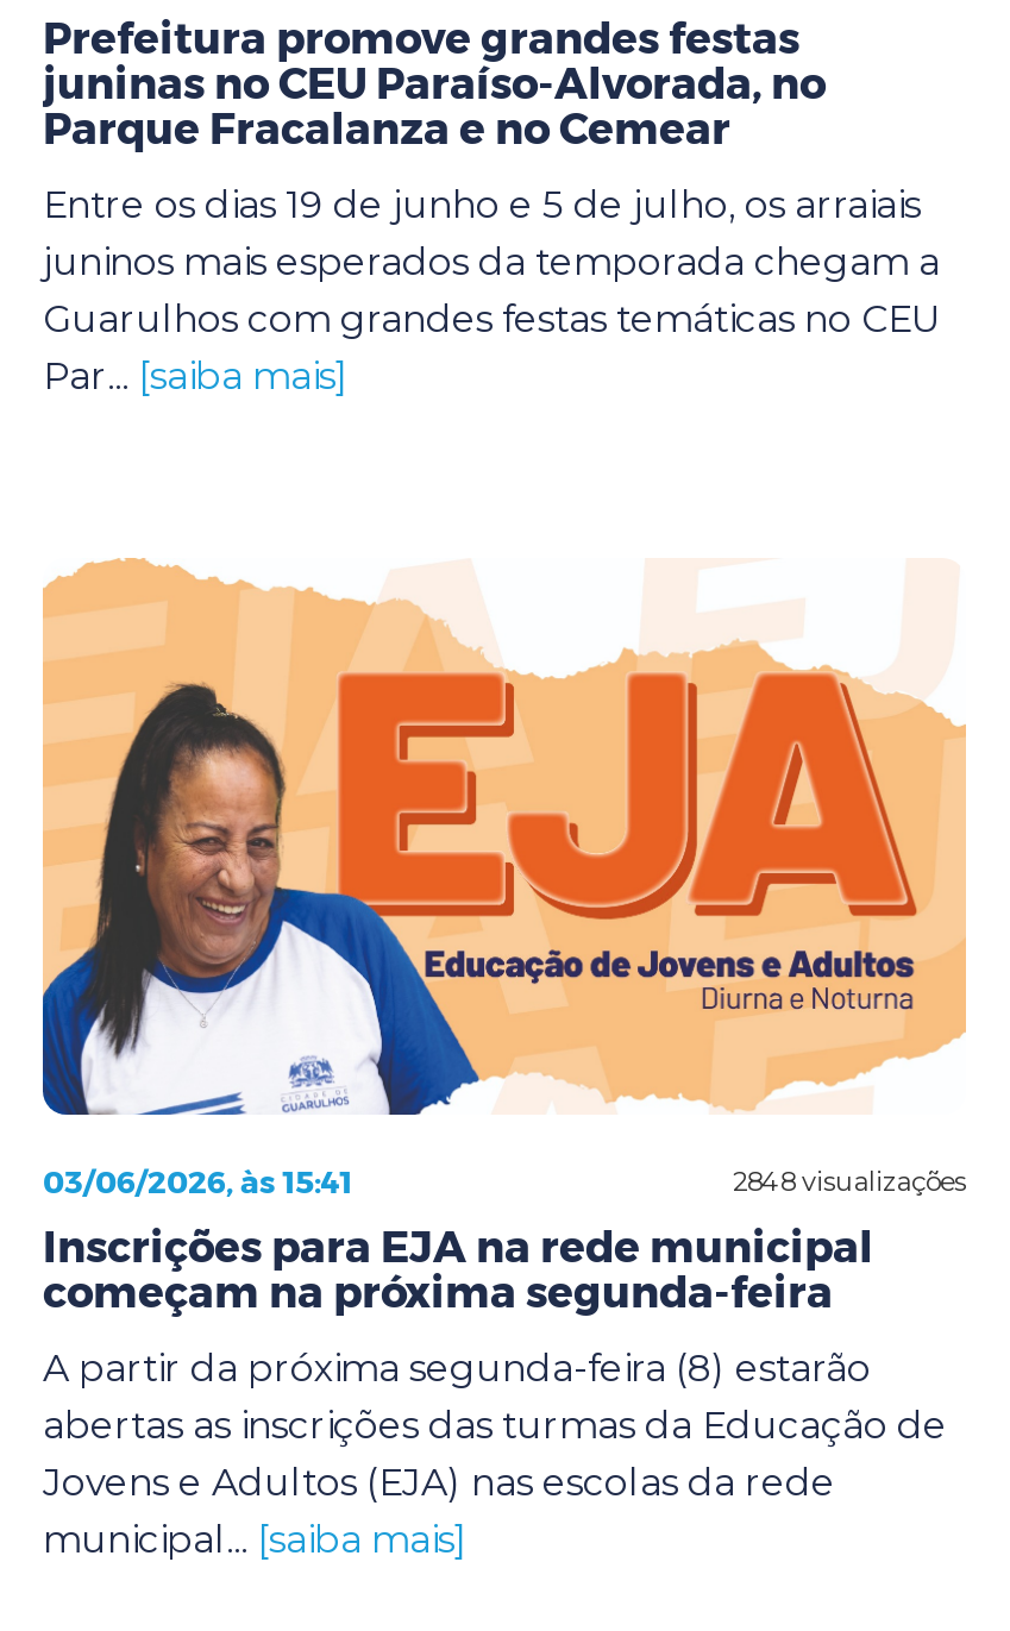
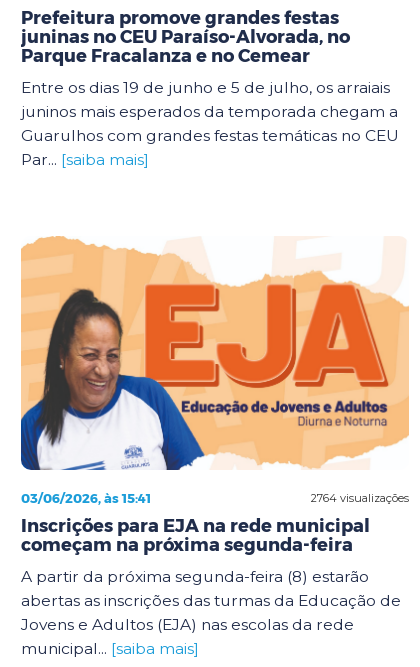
- 2848 visualizações
+ 2764 visualizações
